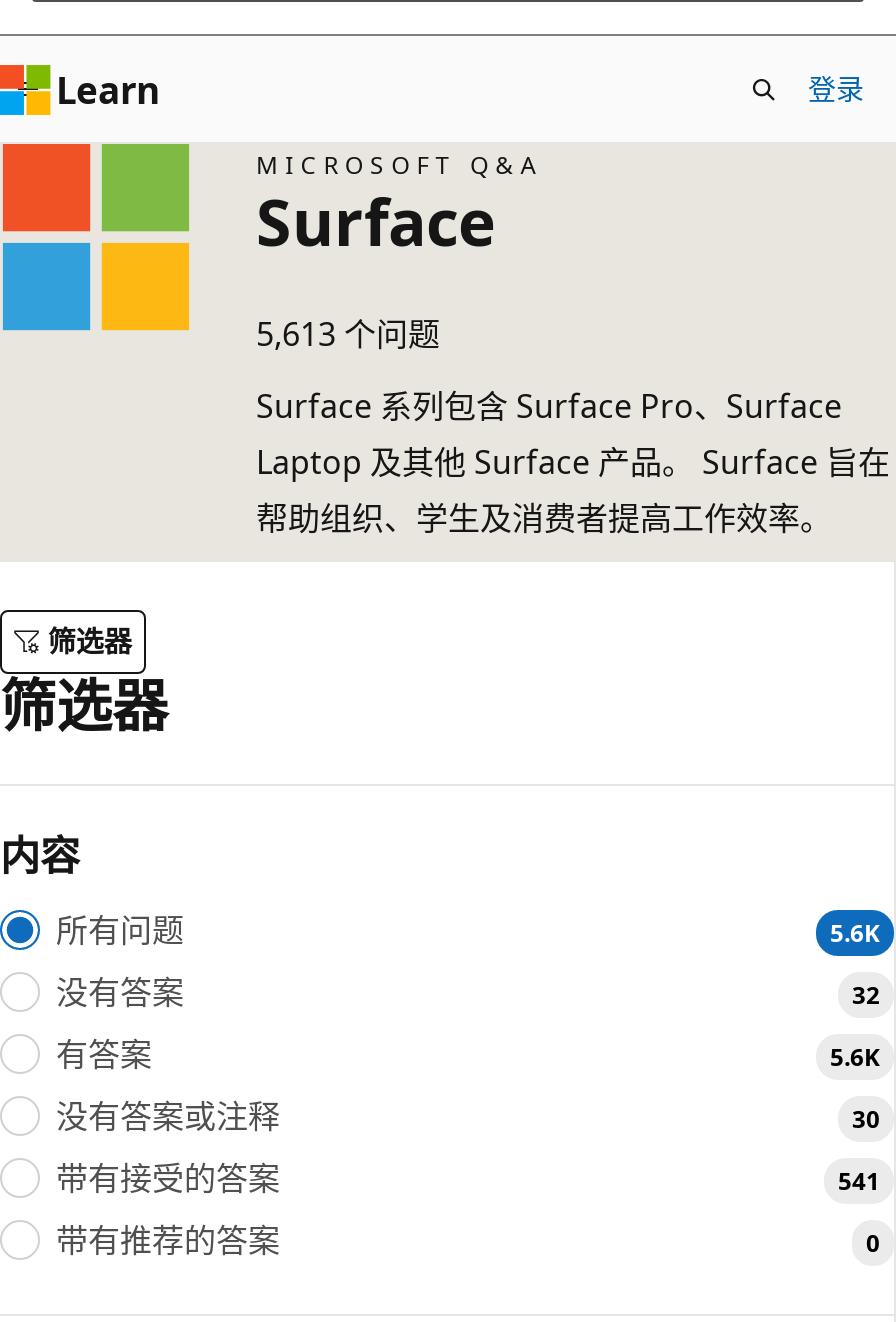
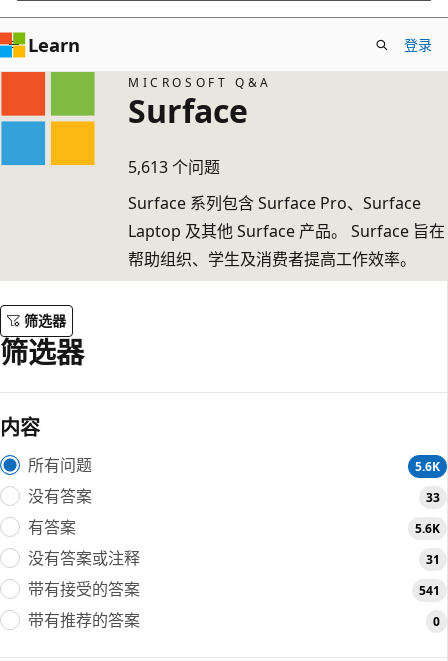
- 32
+ 33

- 30
+ 31
